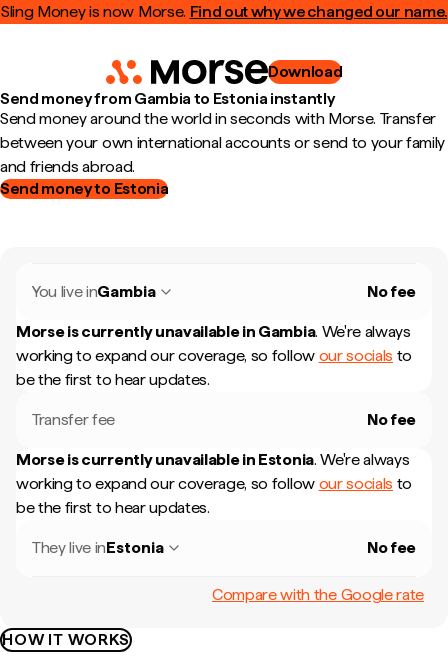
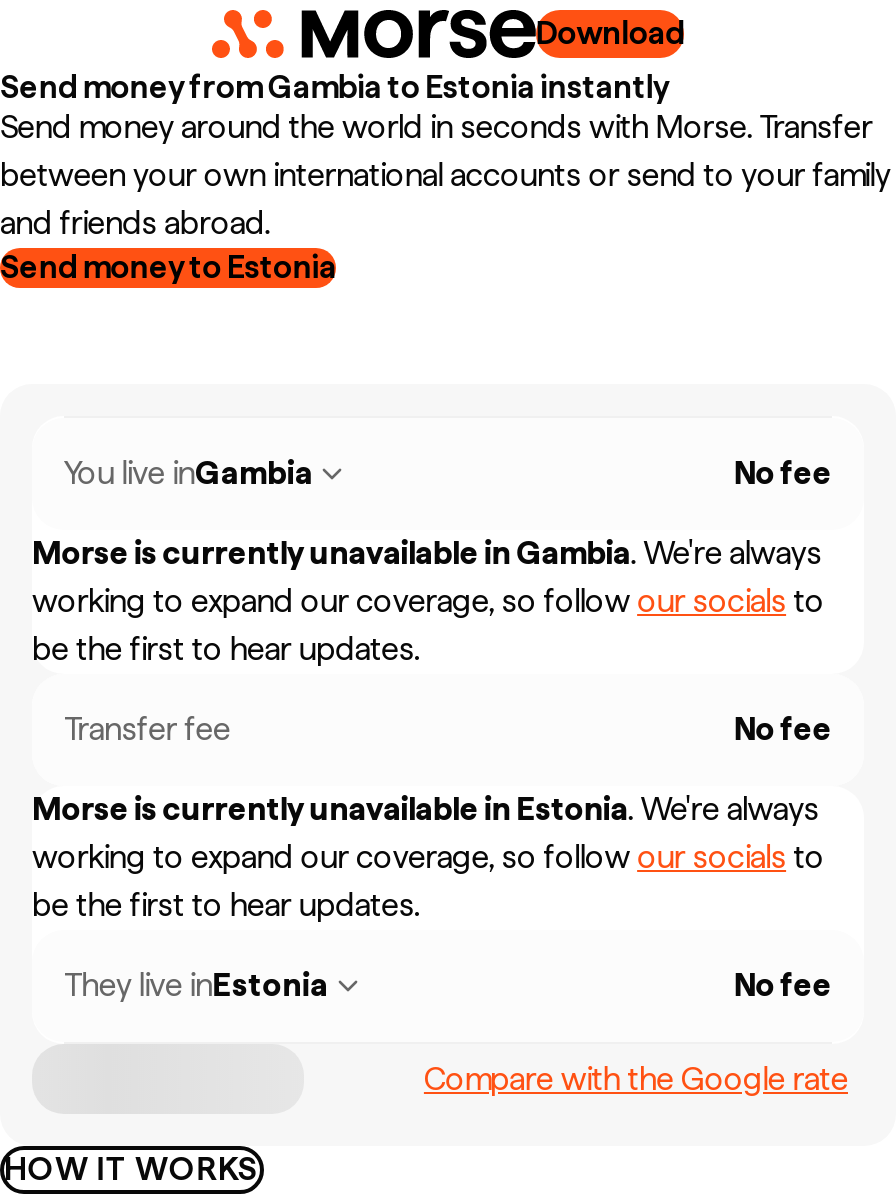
- Sling Money is now Morse. Find out why we changed our name.
